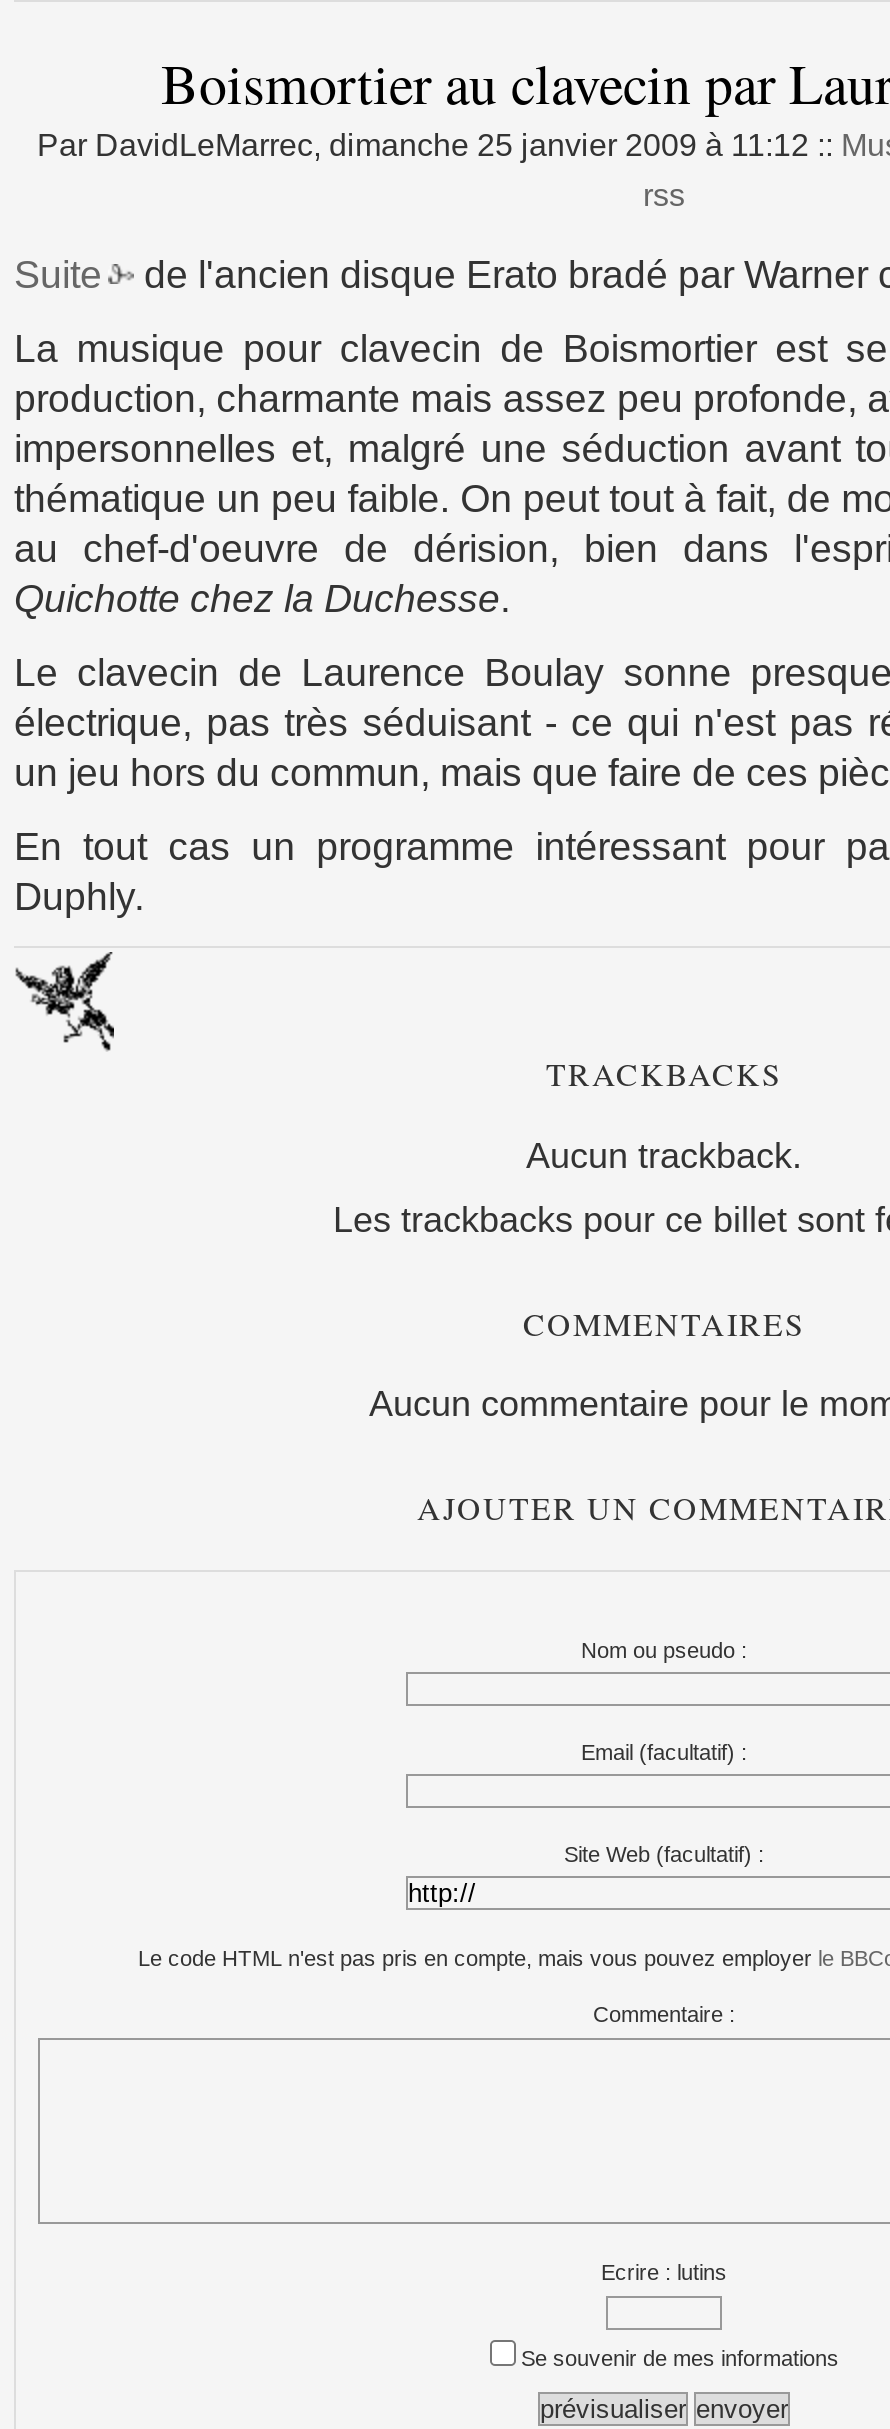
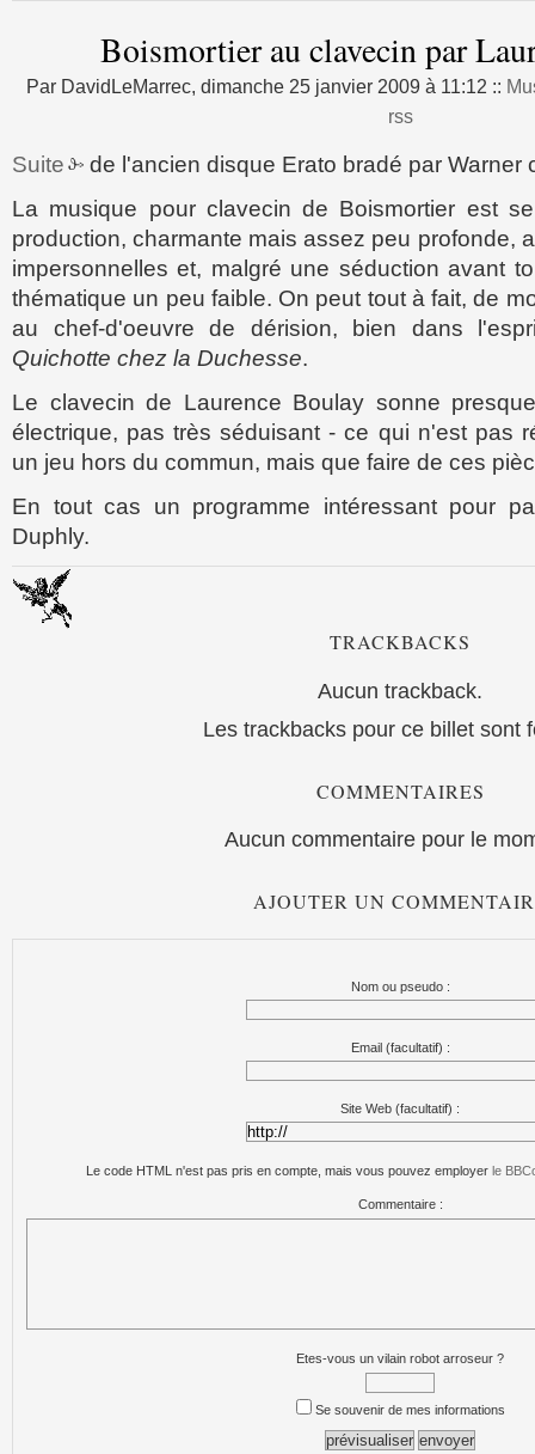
- Ecrire : lutins
+ Etes-vous un vilain robot arroseur ?
